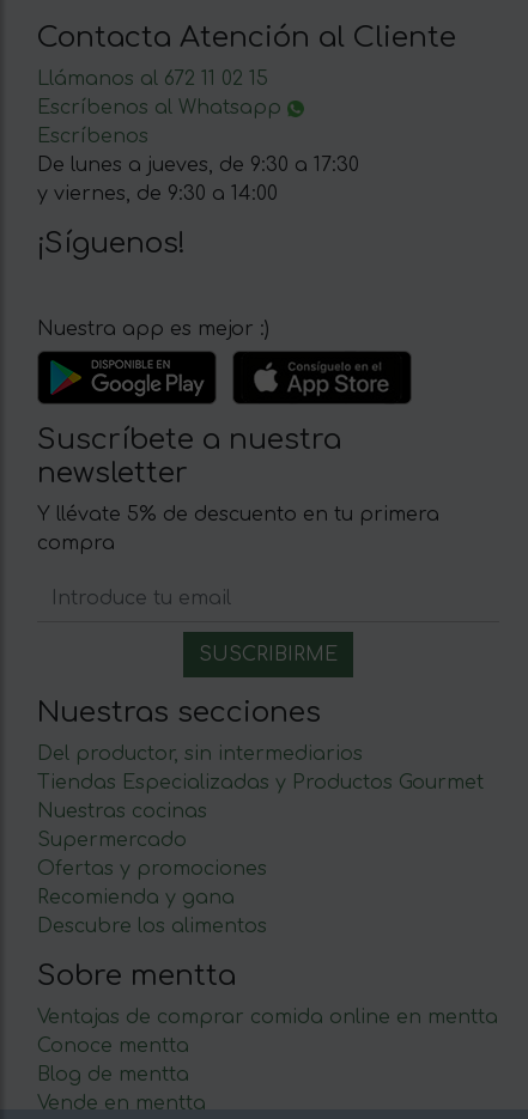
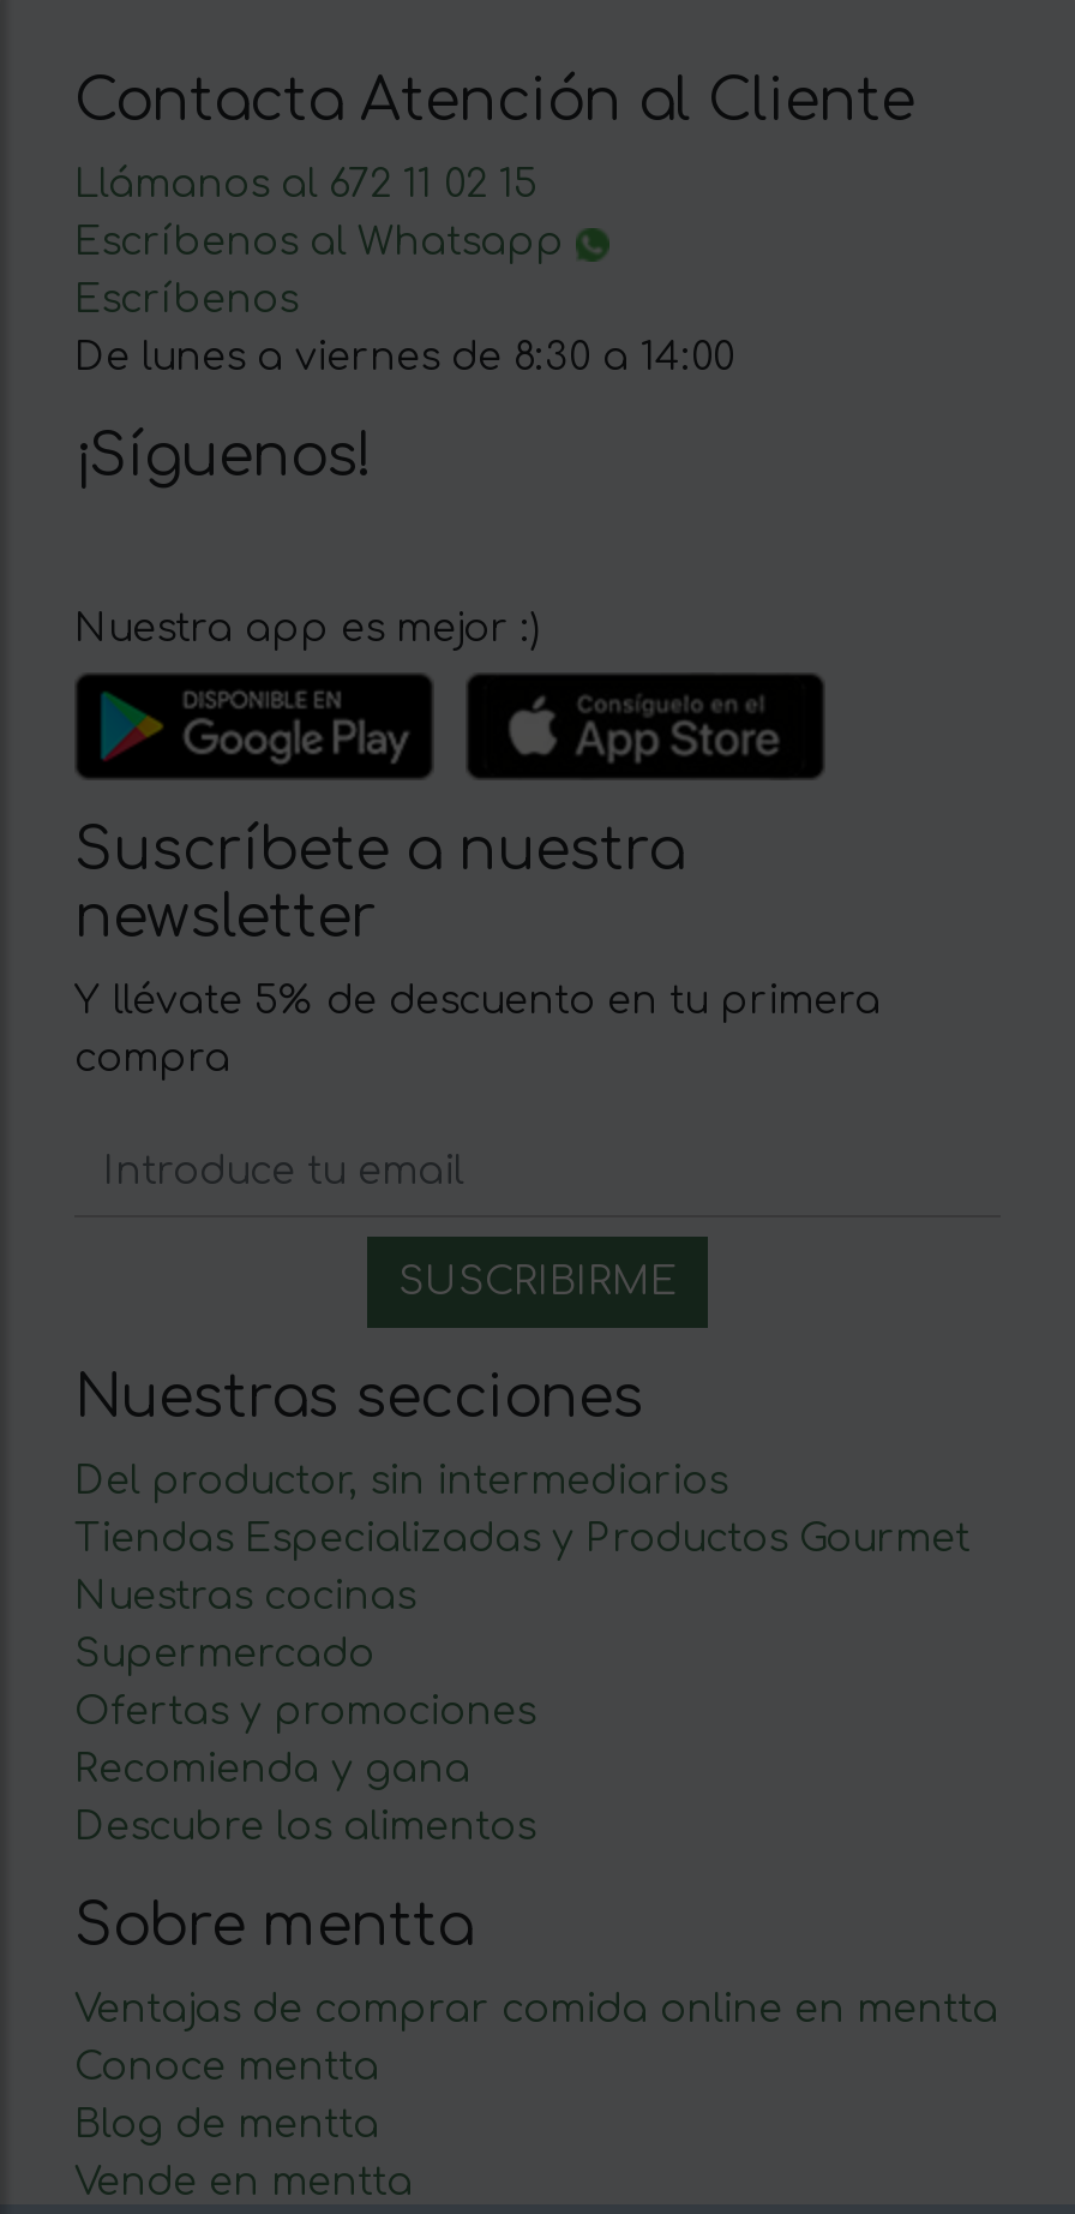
- De lunes a jueves, de 9:30 a 17:30
- y viernes, de 9:30 a 14:00
+ De lunes a viernes de 8:30 a 14:00
